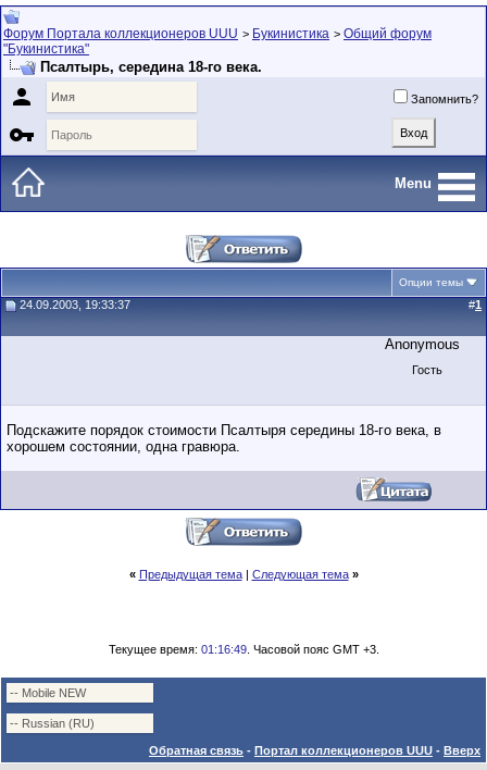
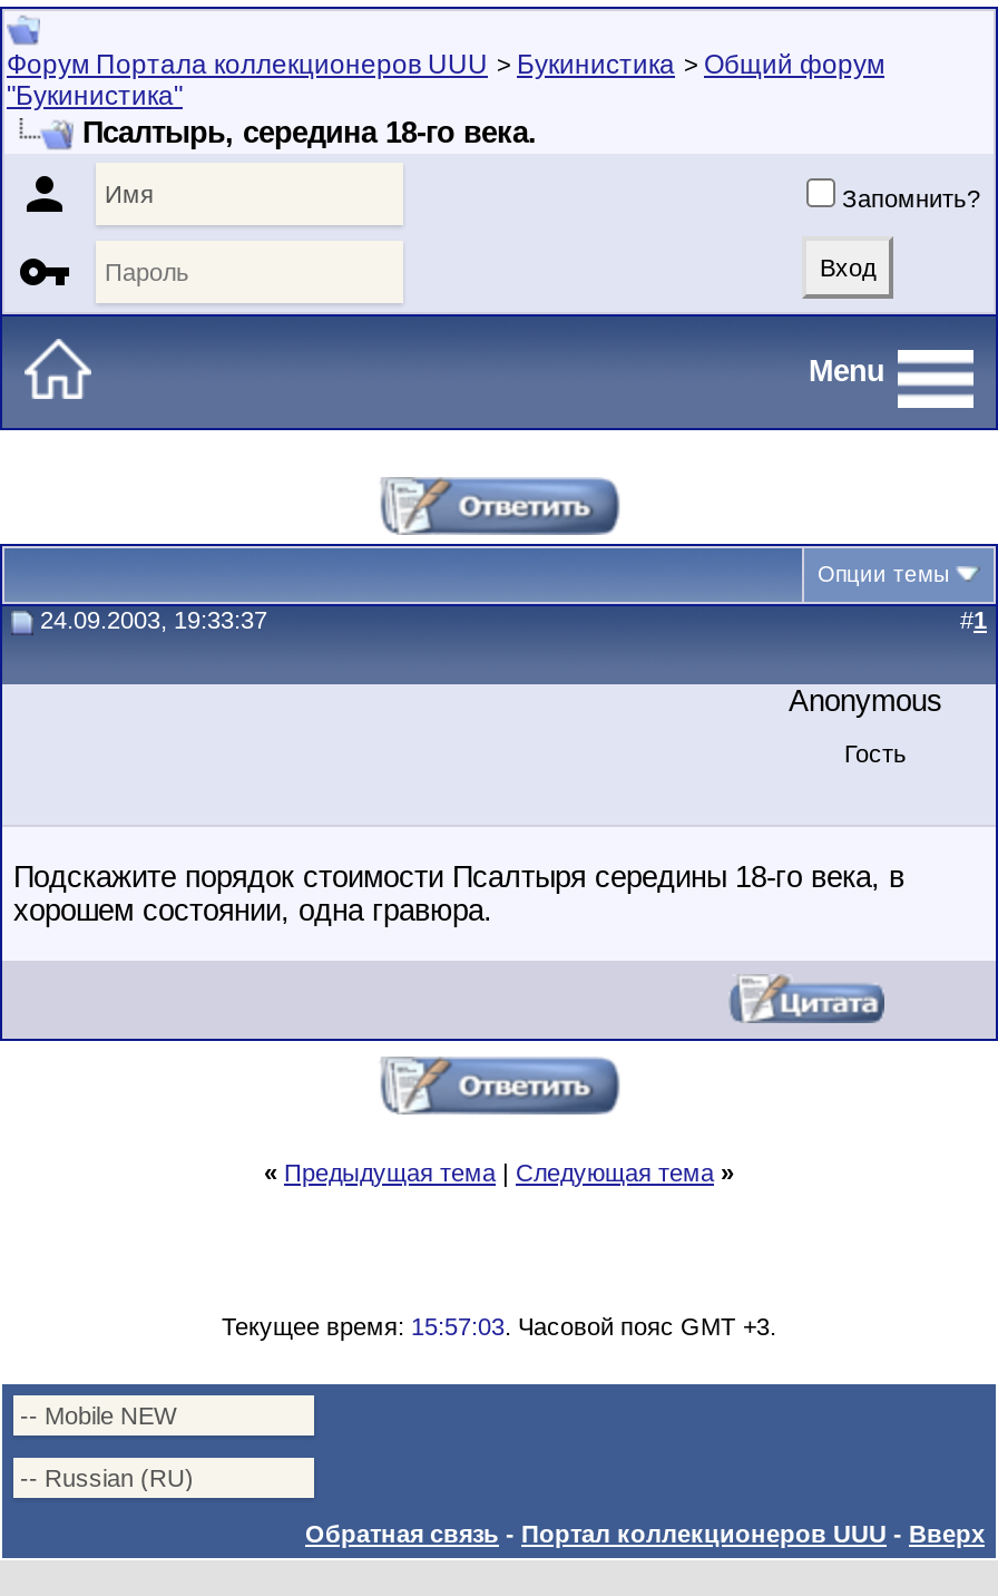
- Текущее время: 01:16:49. Часовой пояс GMT +3.
+ Текущее время: 15:57:03. Часовой пояс GMT +3.
